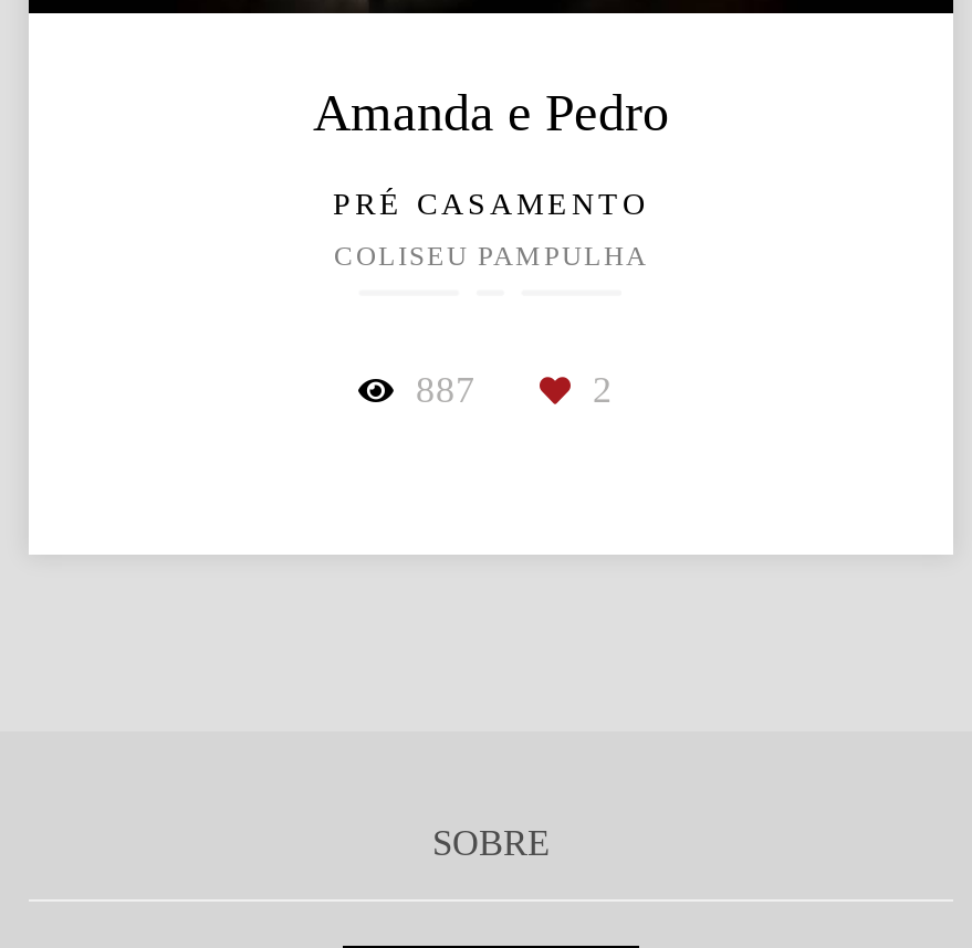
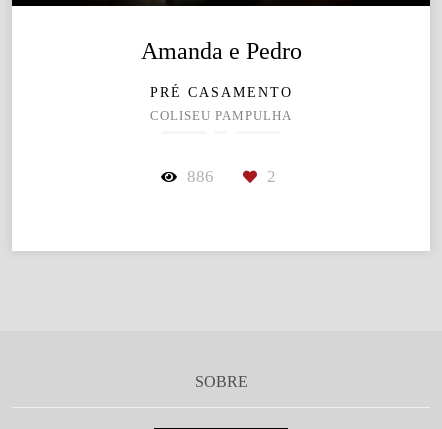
- 887
+ 886
